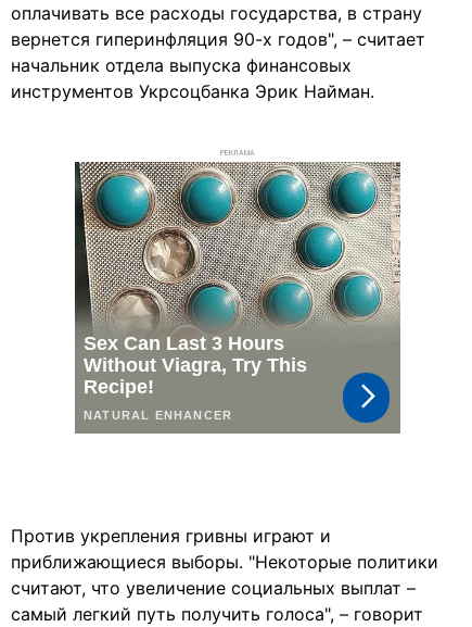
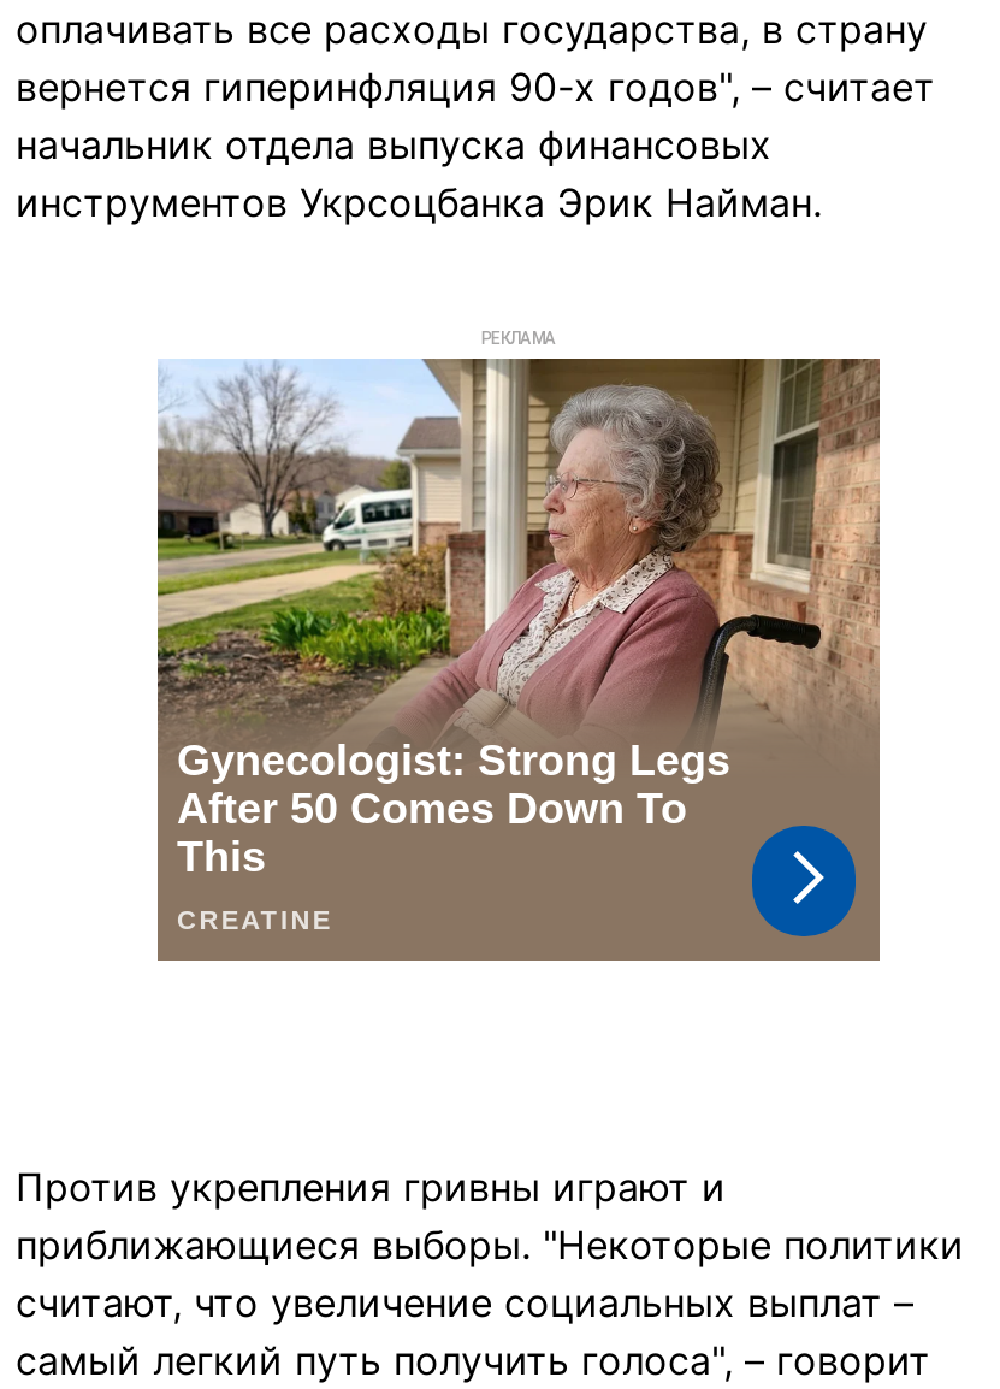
- [image]
+ [image]
